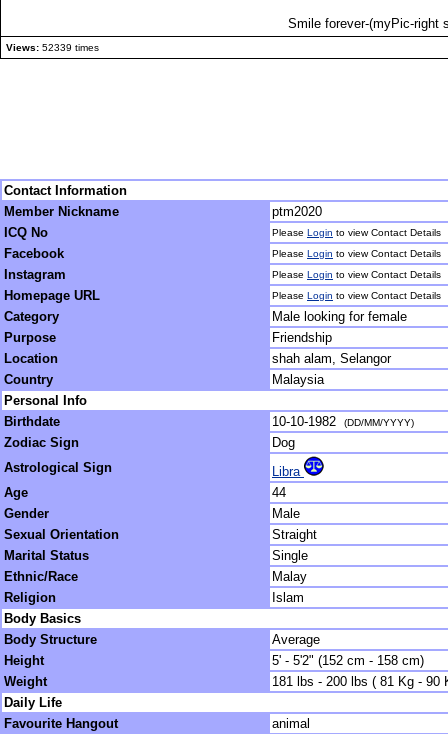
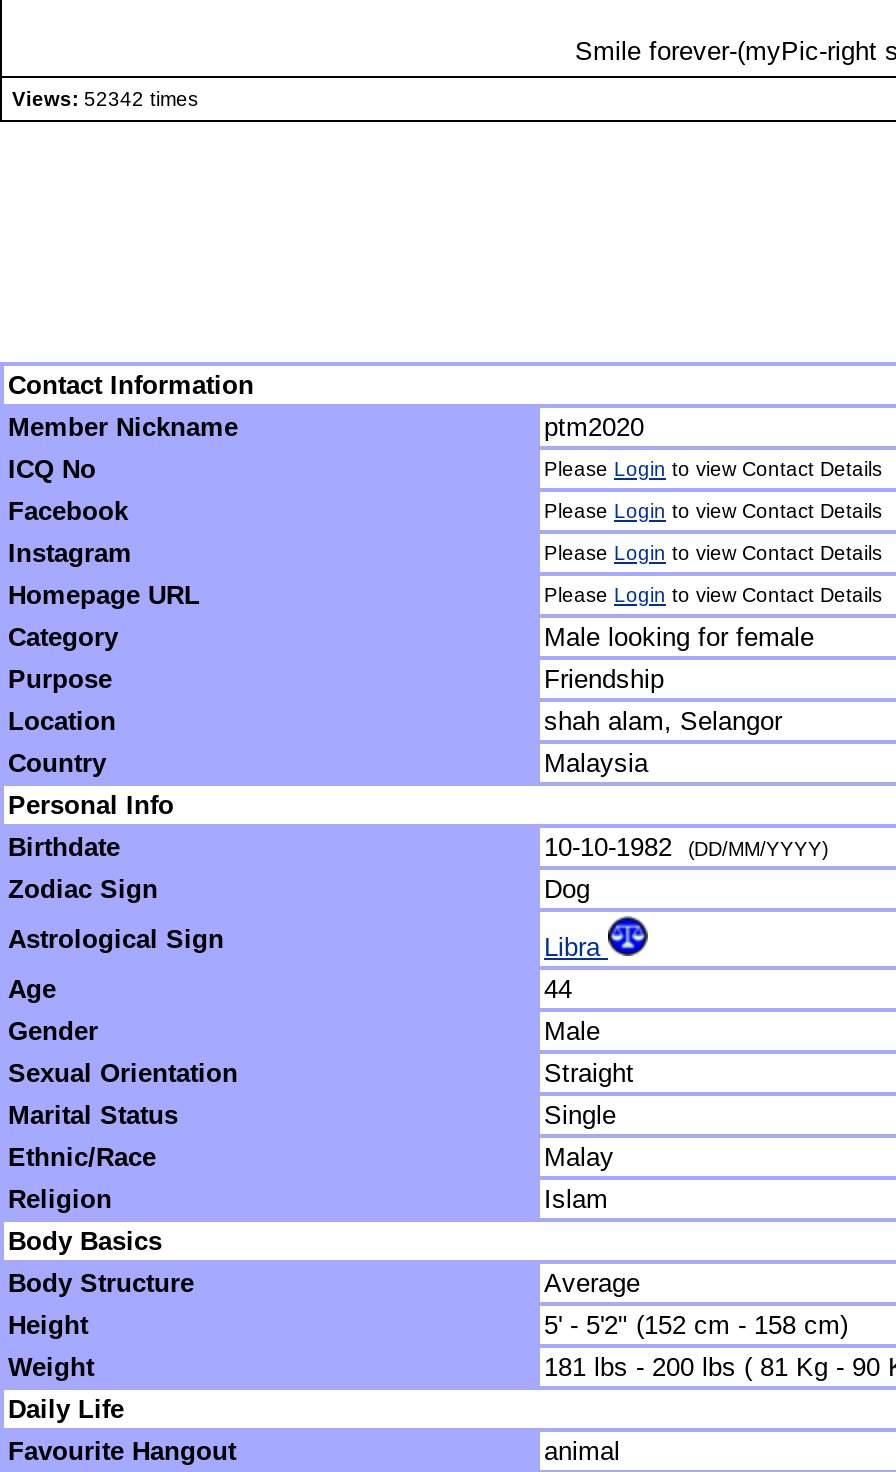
- Views: 52339 times
+ Views: 52342 times
